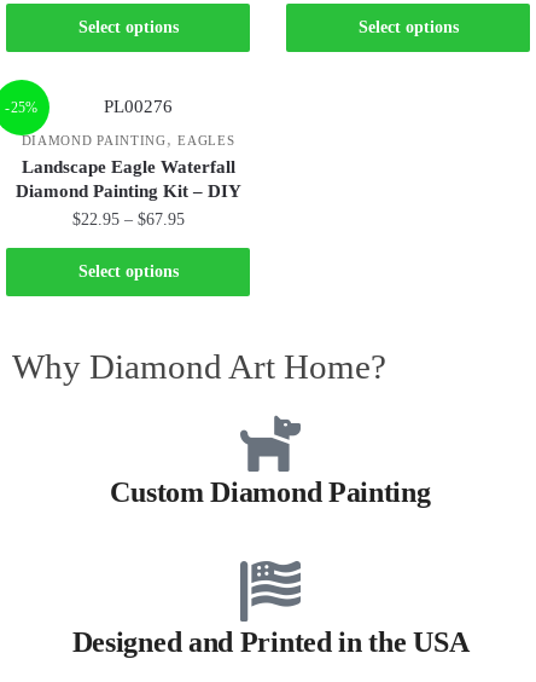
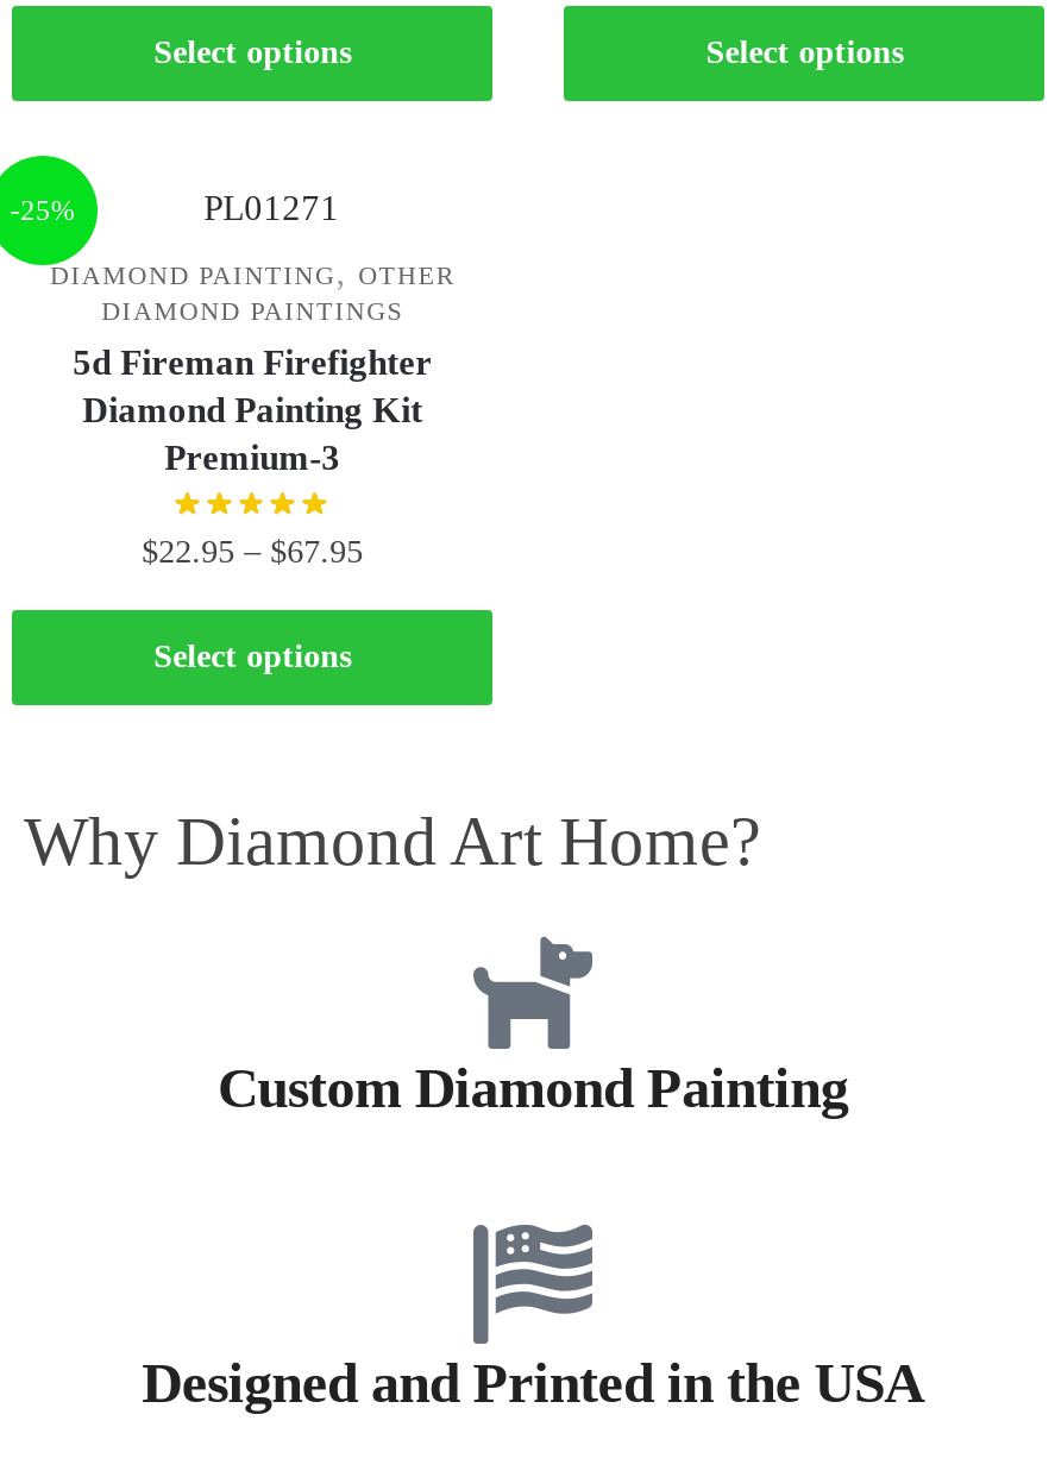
- DIAMOND PAINTING, EAGLES
- Landscape Eagle Waterfall
- Diamond Painting Kit – DIY
+ DIAMOND PAINTING, OTHER
+ DIAMOND PAINTINGS
+ 5d Fireman Firefighter
+ Diamond Painting Kit
+ Premium-3
